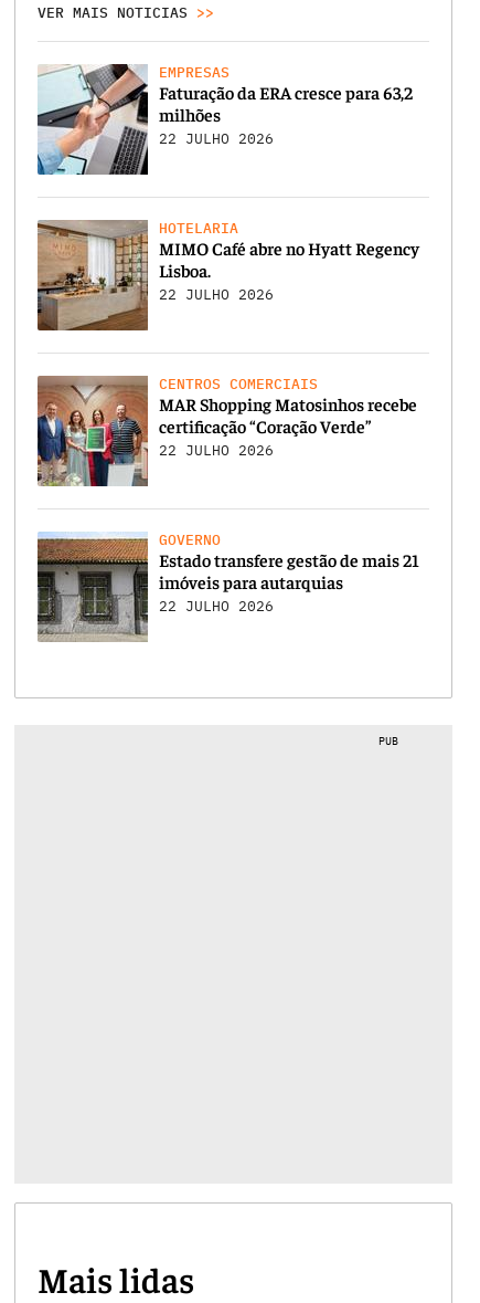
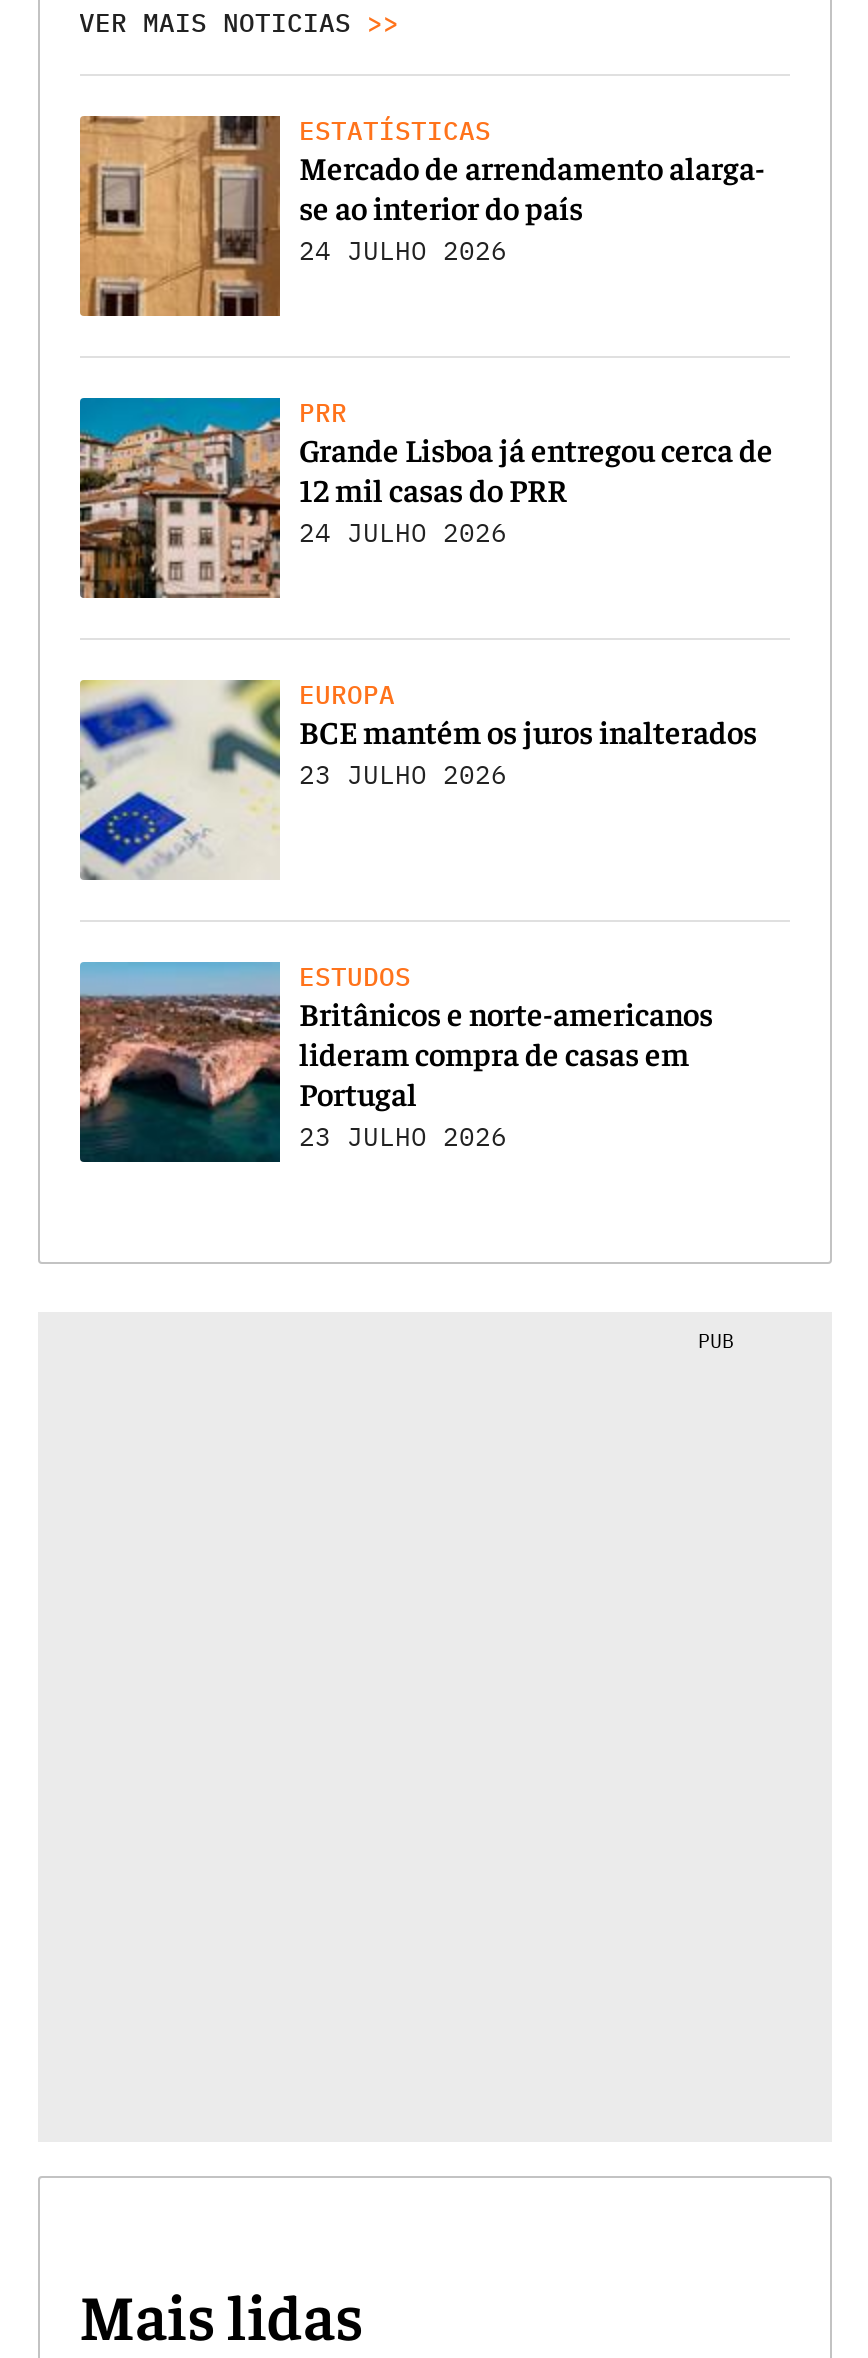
- [image]
- EMPRESAS
- Faturação da ERA cresce para 63,2
- milhões
- 22 JULHO 2026
+ [image]
+ ESTATÍSTICAS
+ Mercado de arrendamento alarga-
+ se ao interior do país
+ 24 JULHO 2026

- [image]
- HOTELARIA
- MIMO Café abre no Hyatt Regency
- Lisboa.
- 22 JULHO 2026
+ [image]
+ PRR
+ Grande Lisboa já entregou cerca de
+ 12 mil casas do PRR
+ 24 JULHO 2026

- [image]
- CENTROS COMERCIAIS
- MAR Shopping Matosinhos recebe
- certificação “Coração Verde”
- 22 JULHO 2026
+ [image]
+ EUROPA
+ BCE mantém os juros inalterados
+ 23 JULHO 2026

- [image]
- GOVERNO
- Estado transfere gestão de mais 21
- imóveis para autarquias
- 22 JULHO 2026
+ [image]
+ ESTUDOS
+ Britânicos e norte-americanos
+ lideram compra de casas em
+ Portugal
+ 23 JULHO 2026
